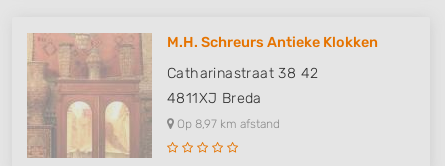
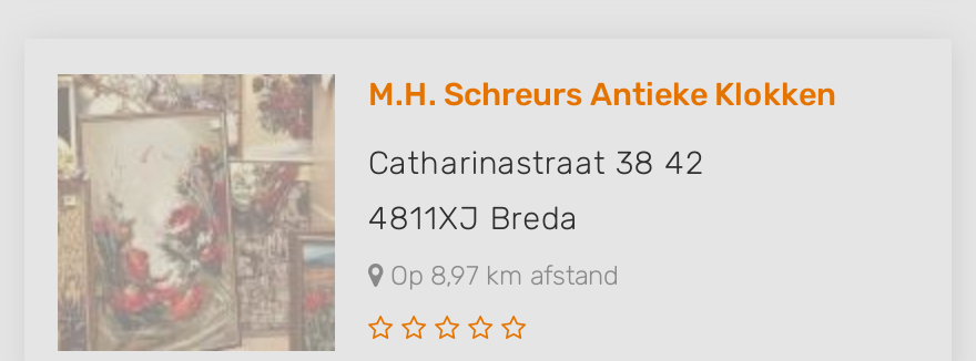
- [image]
+ [image]
